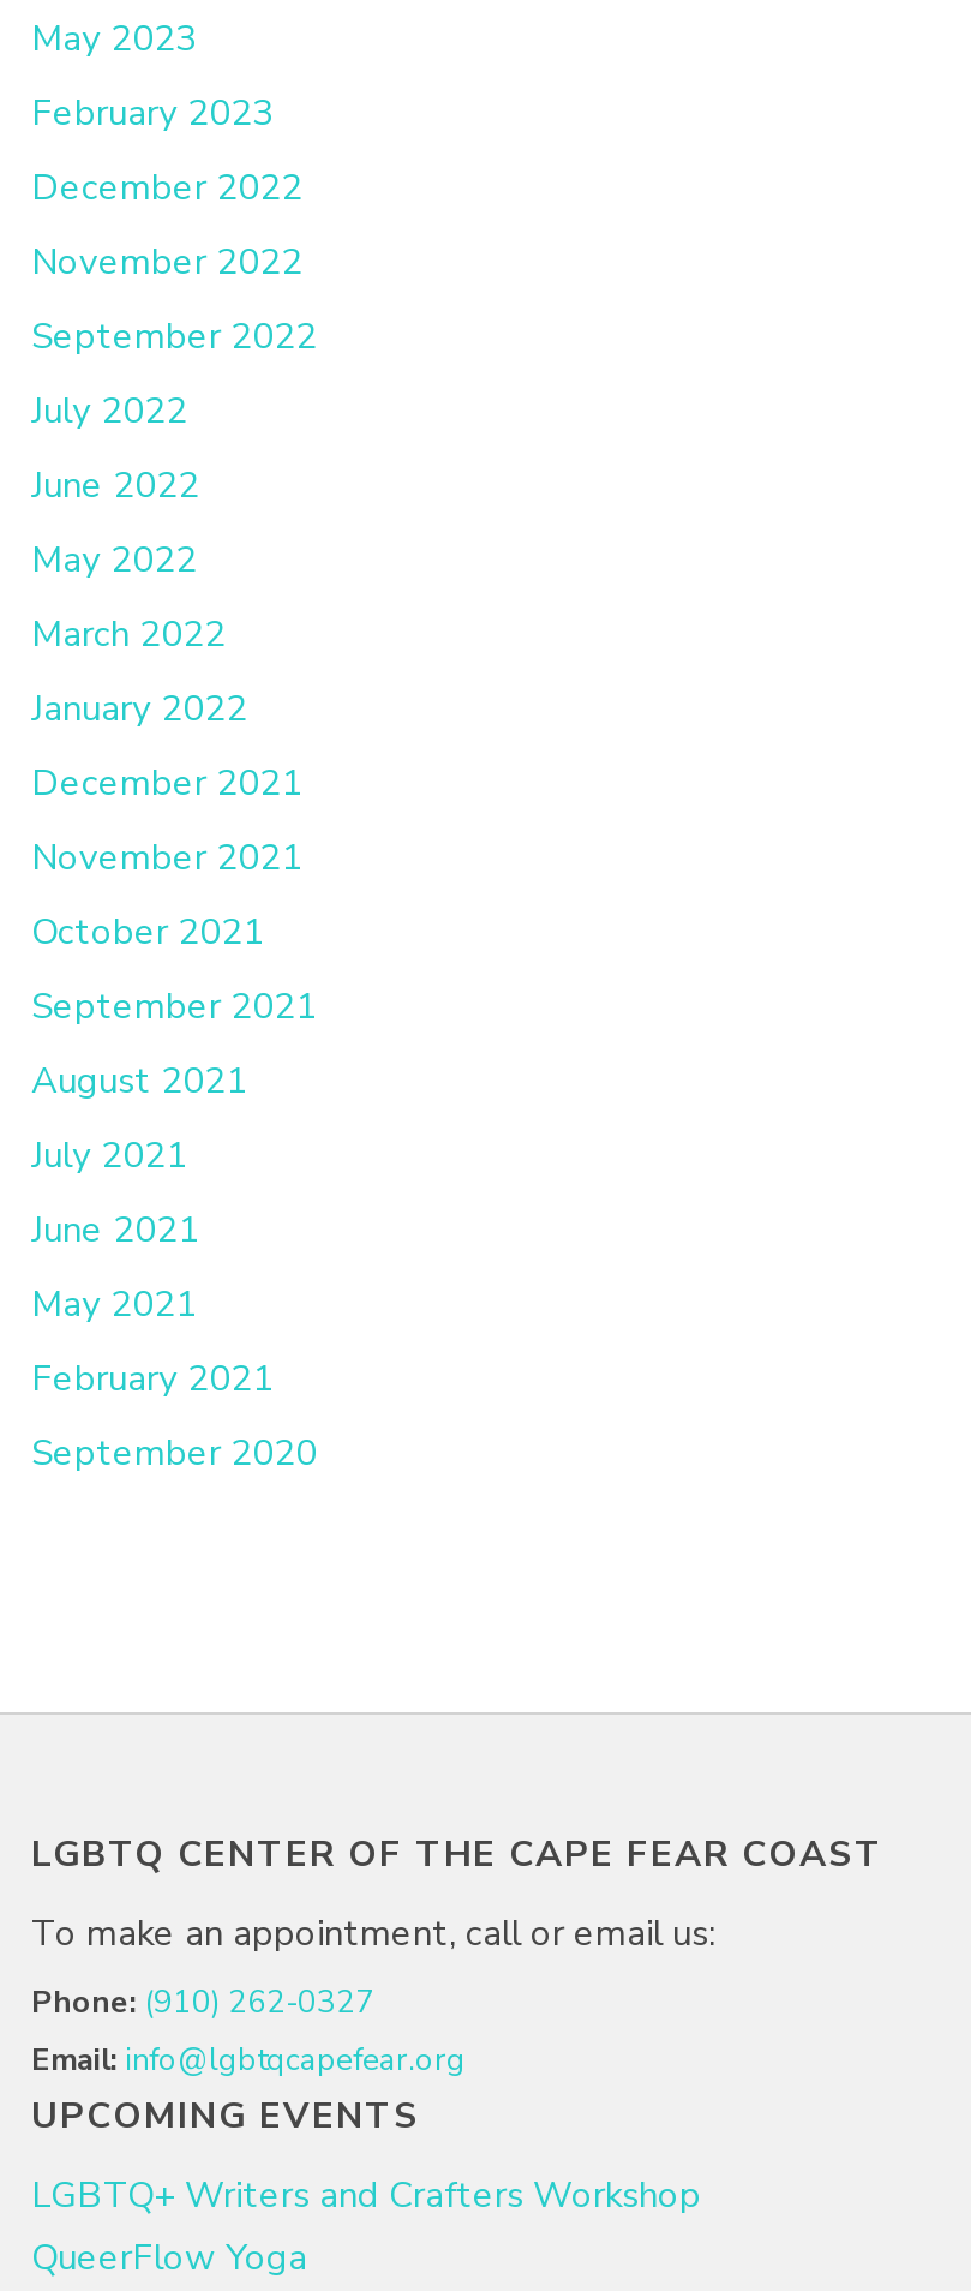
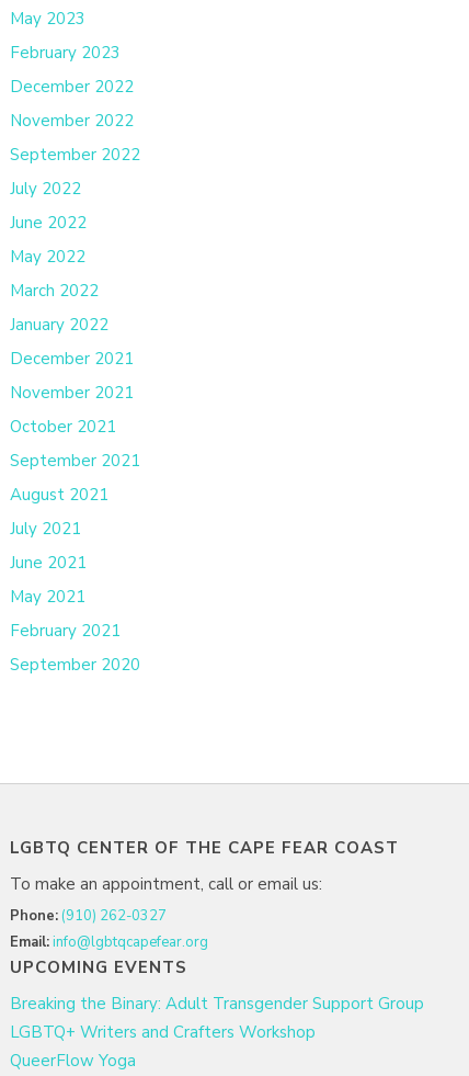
+ Breaking the Binary: Adult Transgender Support Group
